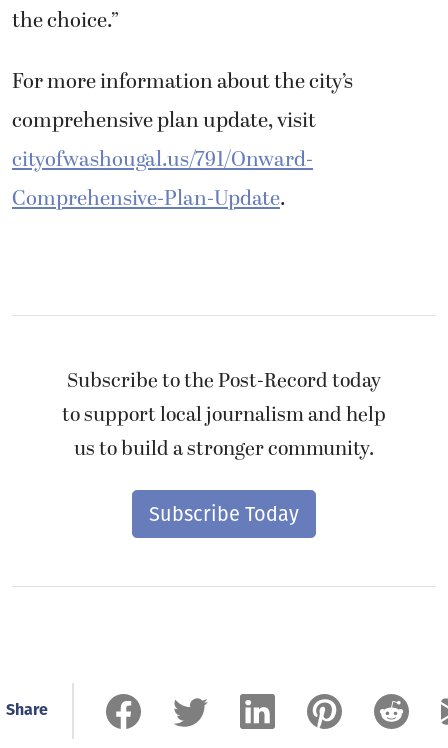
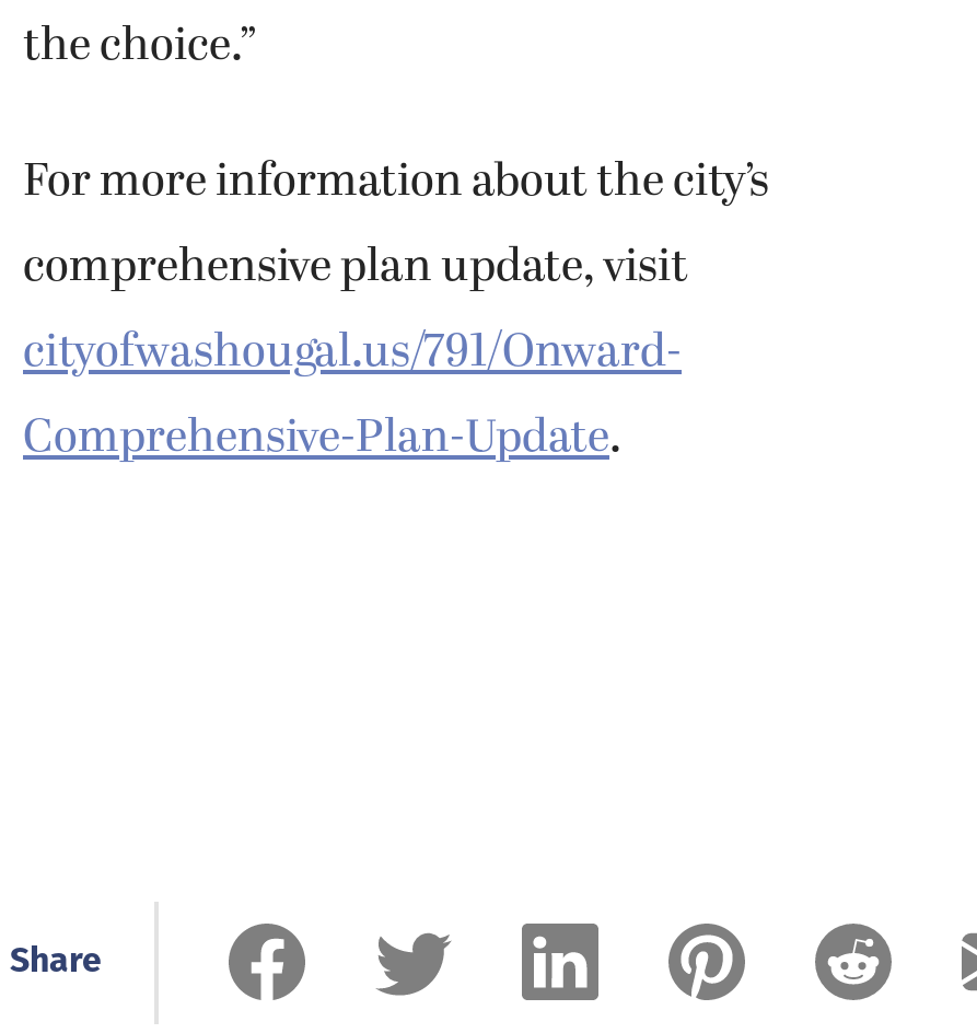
- Subscribe to the Post-Record today
- to support local journalism and help
- us to build a stronger community.
- Subscribe Today
